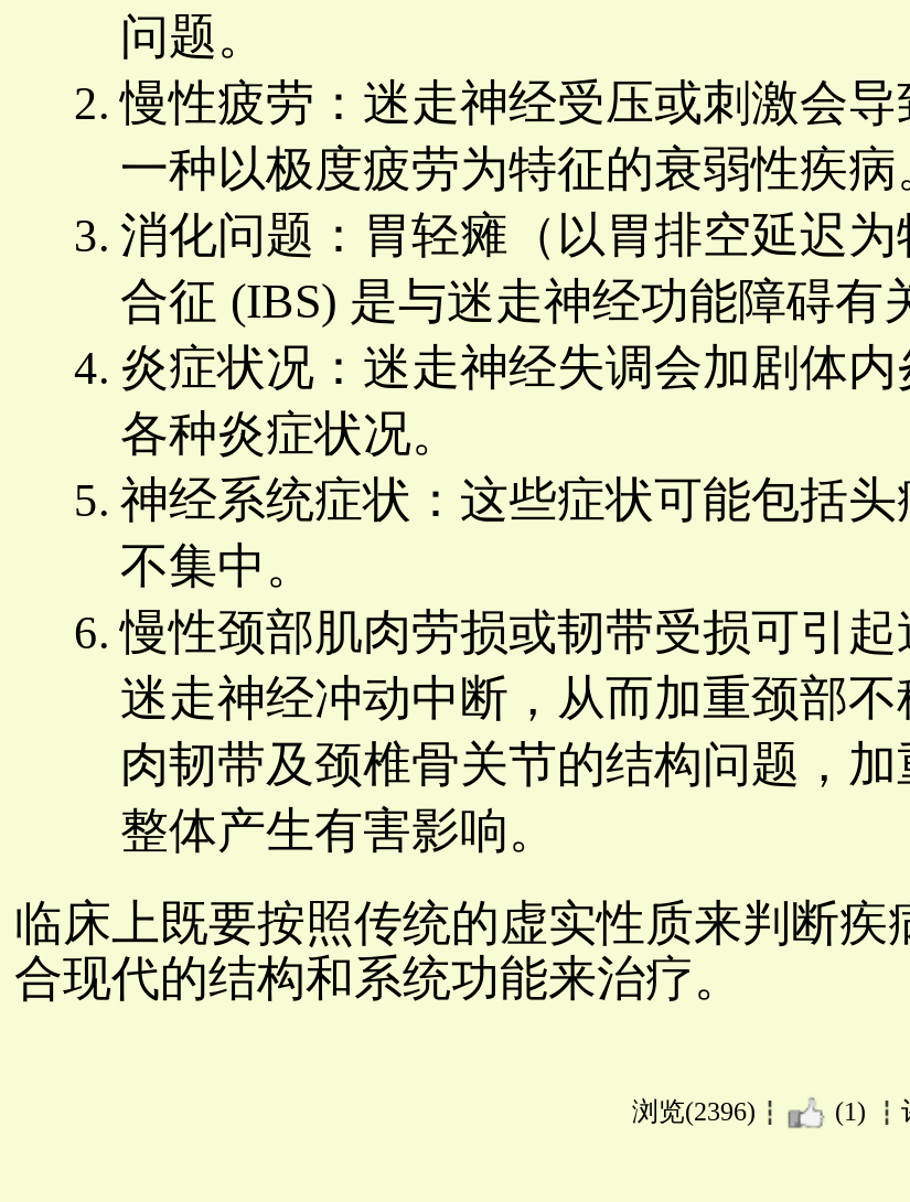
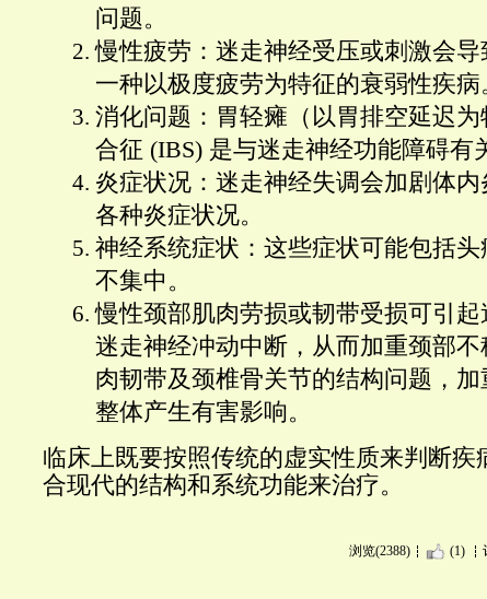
- 浏览(2396)
+ 浏览(2388)
